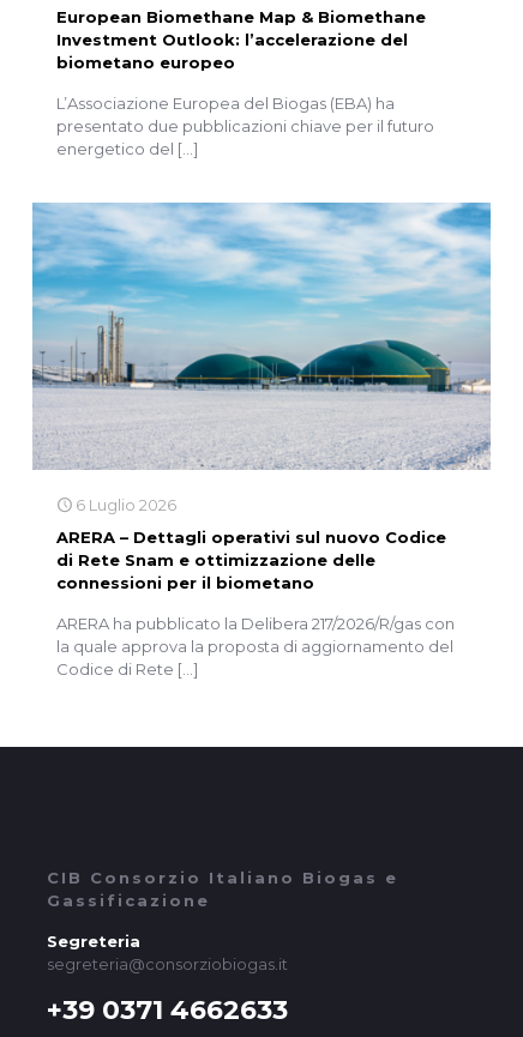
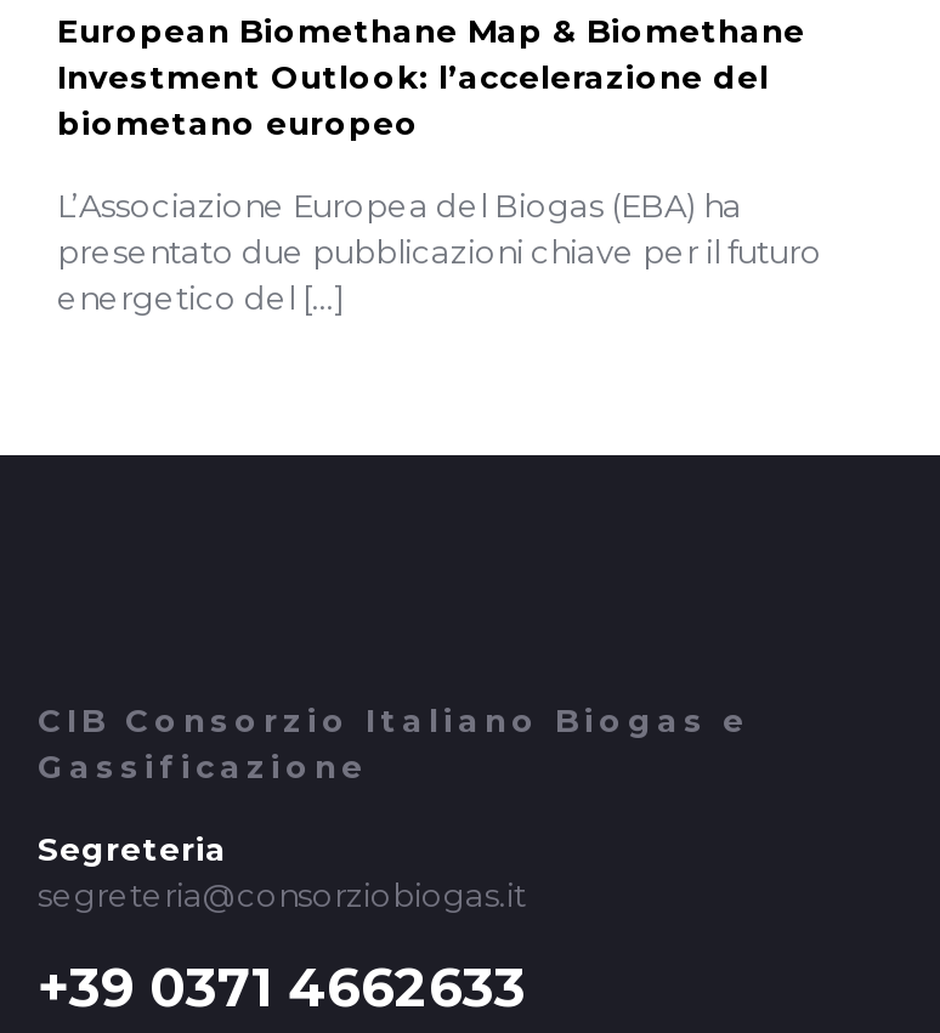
- [image]
- 6 Luglio 2026
- ARERA – Dettagli operativi sul nuovo Codice
- di Rete Snam e ottimizzazione delle
- connessioni per il biometano
- ARERA ha pubblicato la Delibera 217/2026/R/gas con
- la quale approva la proposta di aggiornamento del
- Codice di Rete […]
